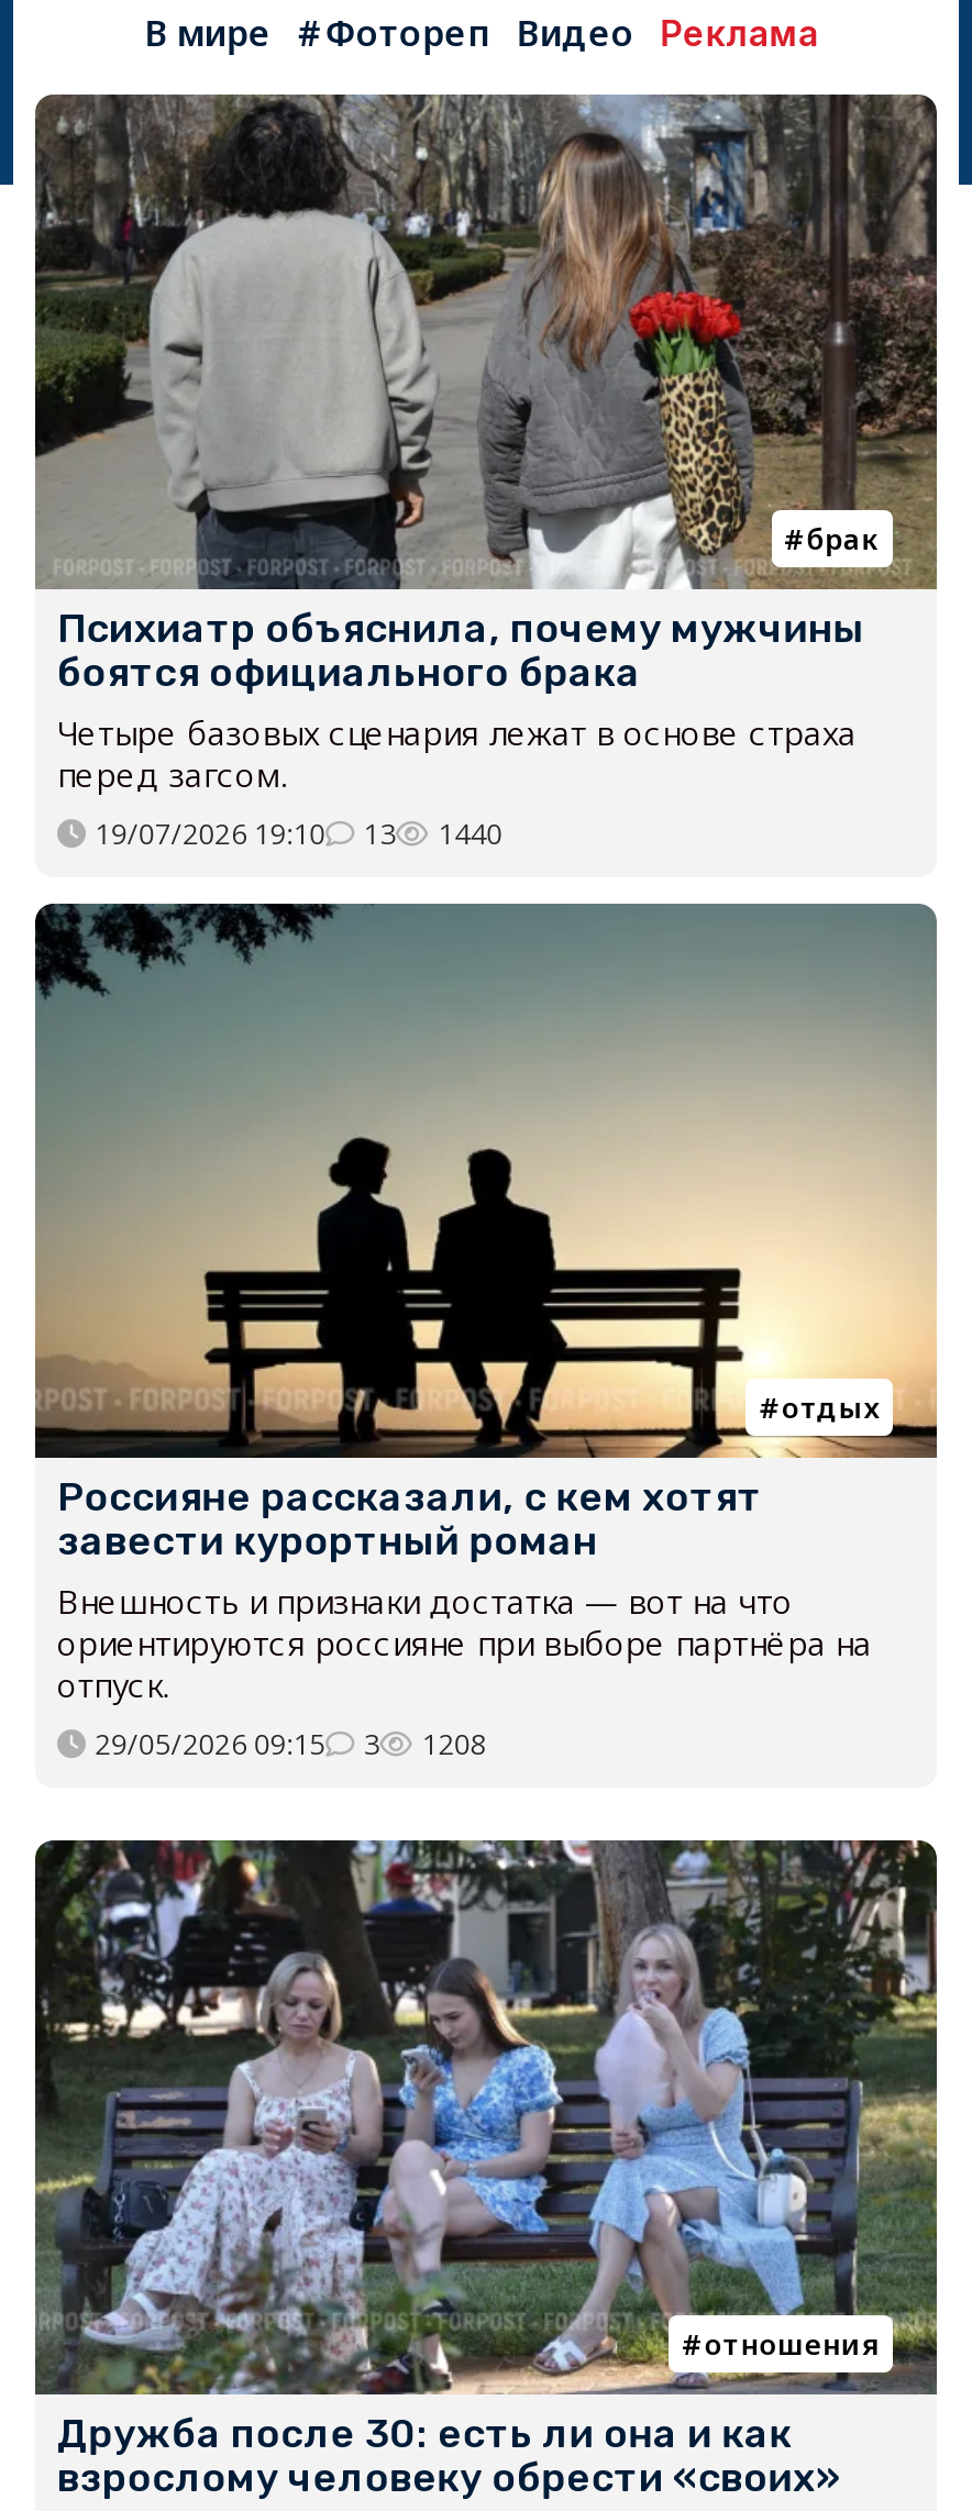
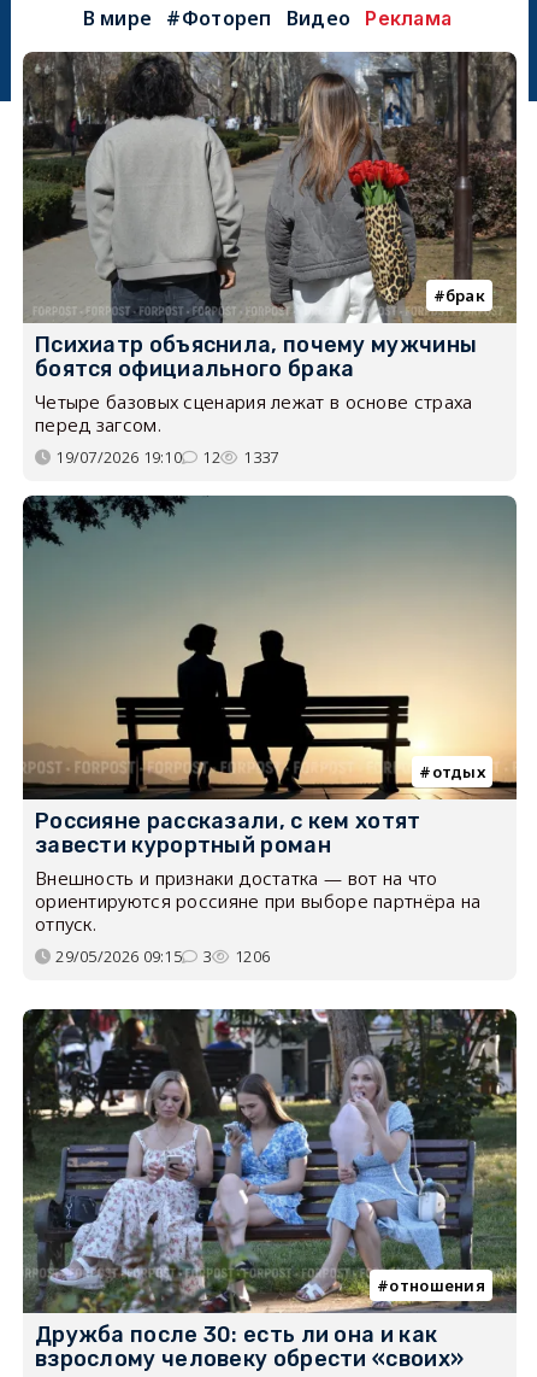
- 13
+ 12

- 1440
+ 1337

- 29/05/2026 09:15 3 1208
+ 29/05/2026 09:15 3 1206
